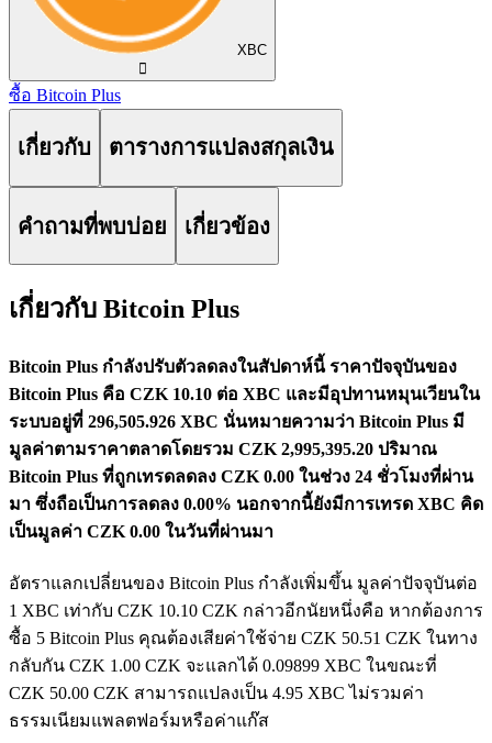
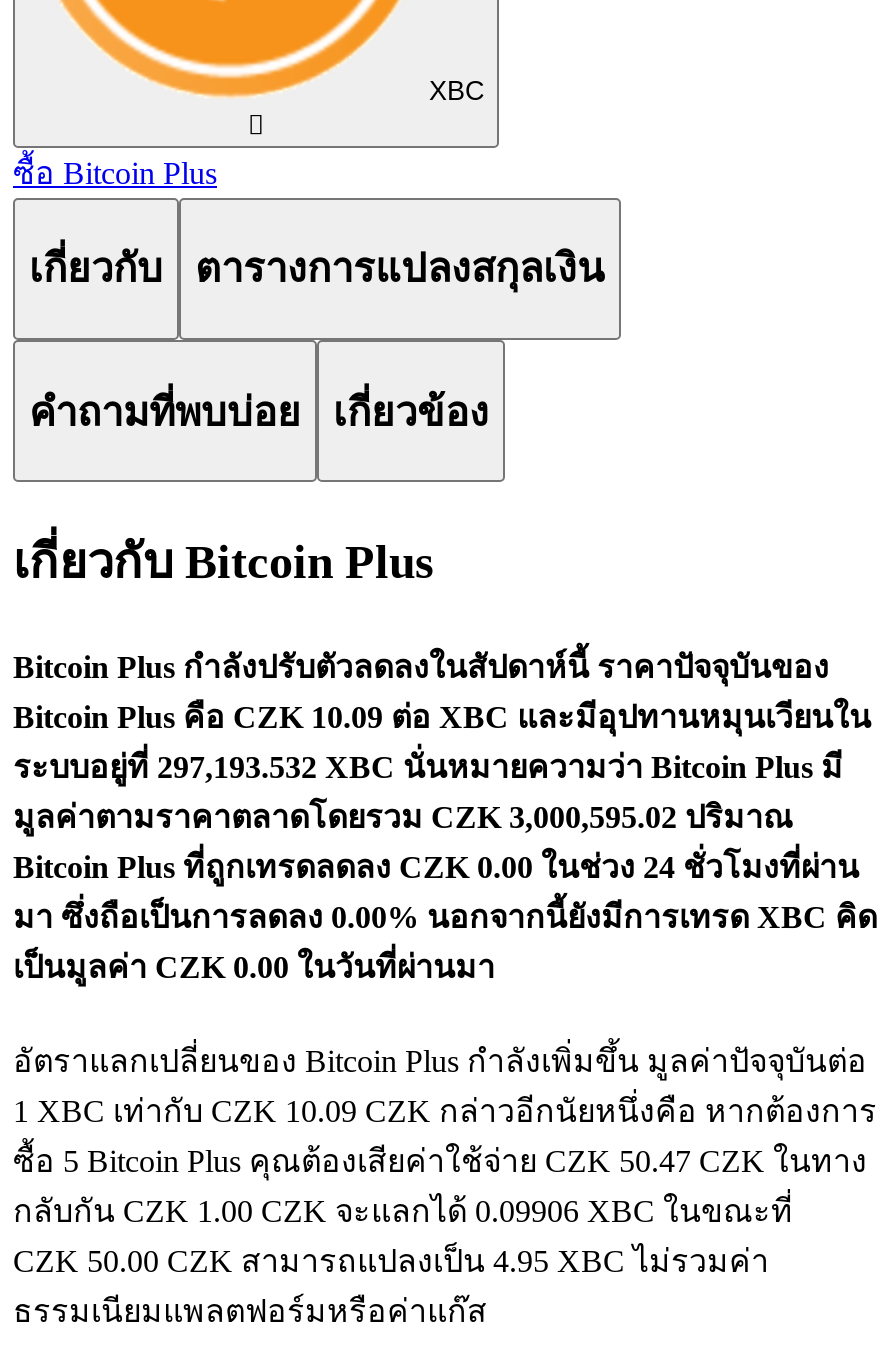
- Bitcoin Plus คือ CZK 10.10 ต่อ XBC และมีอุปทานหมุนเวียนใน
+ Bitcoin Plus คือ CZK 10.09 ต่อ XBC และมีอุปทานหมุนเวียนใน

- ระบบอยู่ที่ 296,505.926 XBC นั่นหมายความว่า Bitcoin Plus มี
+ ระบบอยู่ที่ 297,193.532 XBC นั่นหมายความว่า Bitcoin Plus มี

- มูลค่าตามราคาตลาดโดยรวม CZK 2,995,395.20 ปริมาณ
+ มูลค่าตามราคาตลาดโดยรวม CZK 3,000,595.02 ปริมาณ

- 1 XBC เท่ากับ CZK 10.10 CZK กล่าวอีกนัยหนึ่งคือ หากต้องการ
+ 1 XBC เท่ากับ CZK 10.09 CZK กล่าวอีกนัยหนึ่งคือ หากต้องการ

- ซื้อ 5 Bitcoin Plus คุณต้องเสียค่าใช้จ่าย CZK 50.51 CZK ในทาง
+ ซื้อ 5 Bitcoin Plus คุณต้องเสียค่าใช้จ่าย CZK 50.47 CZK ในทาง

- กลับกัน CZK 1.00 CZK จะแลกได้ 0.09899 XBC ในขณะที่
+ กลับกัน CZK 1.00 CZK จะแลกได้ 0.09906 XBC ในขณะที่
